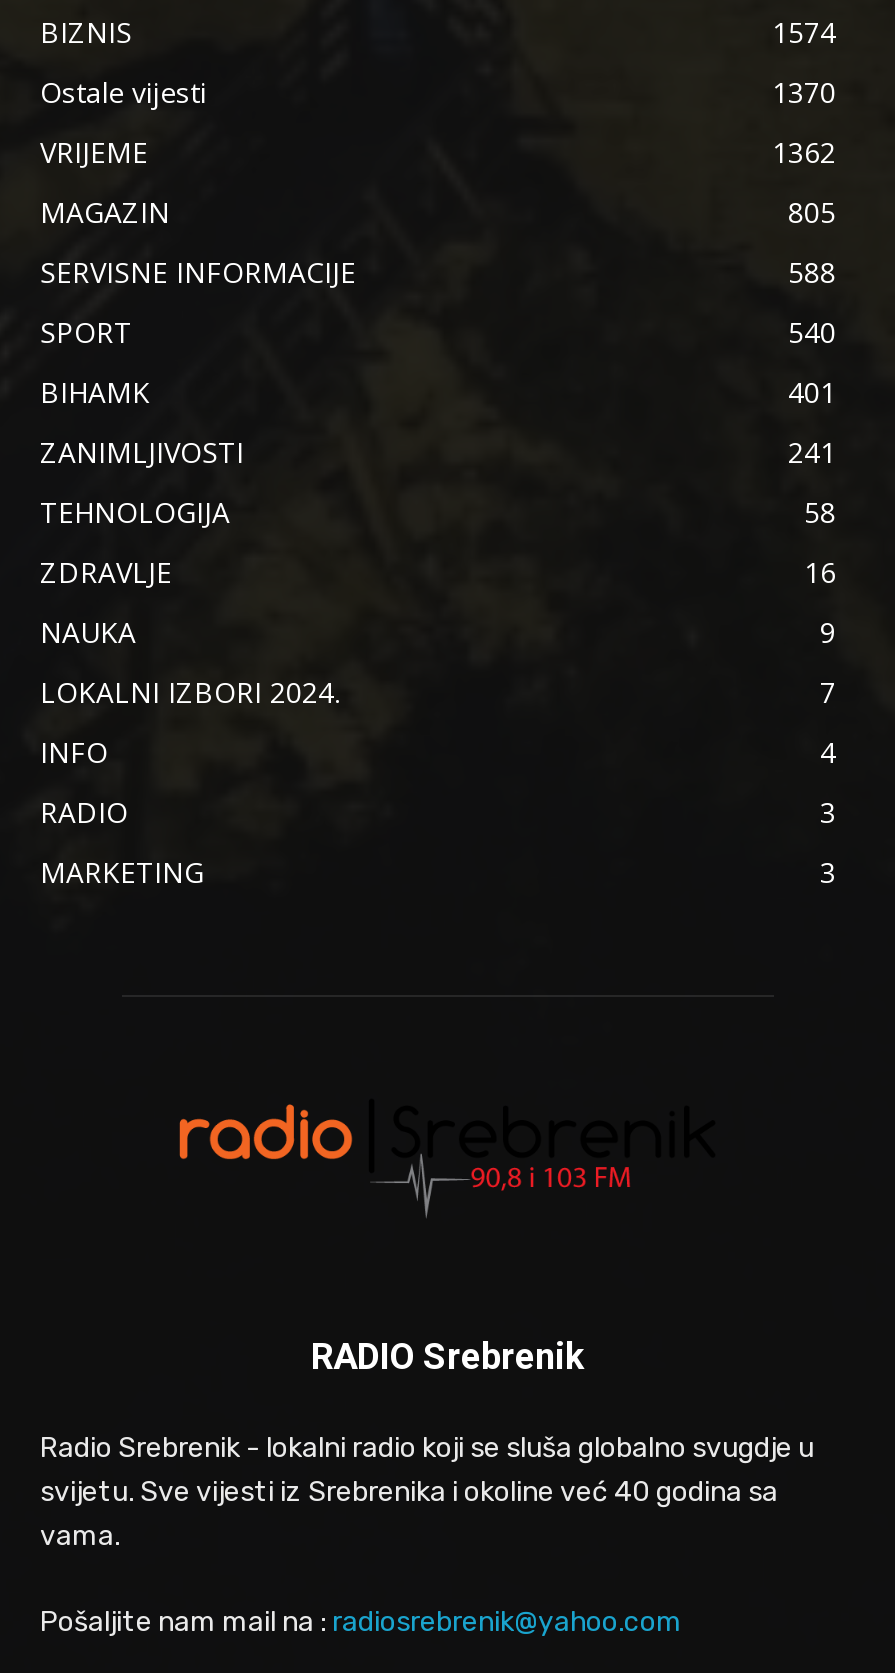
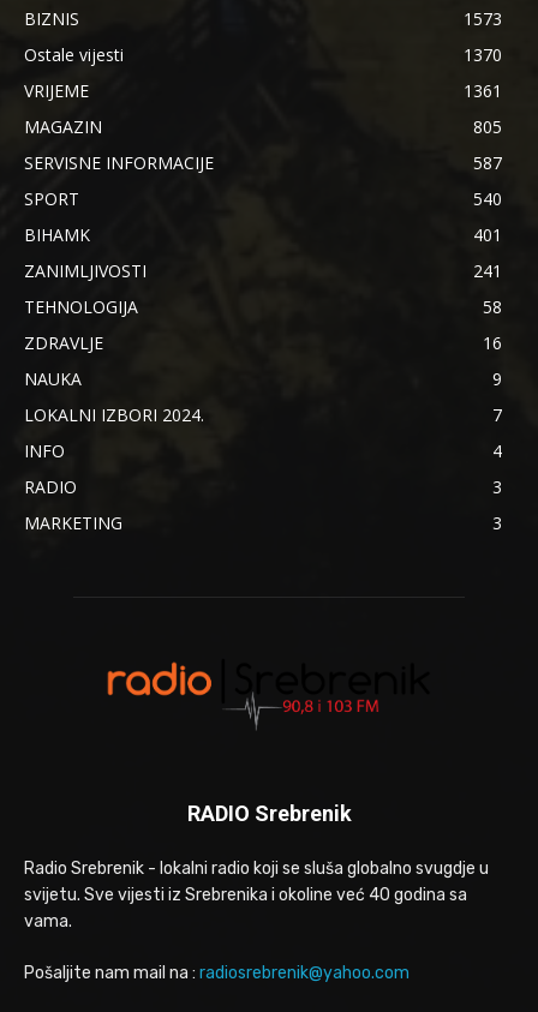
- 1574
+ 1573

- 1362
+ 1361

- 588
+ 587
